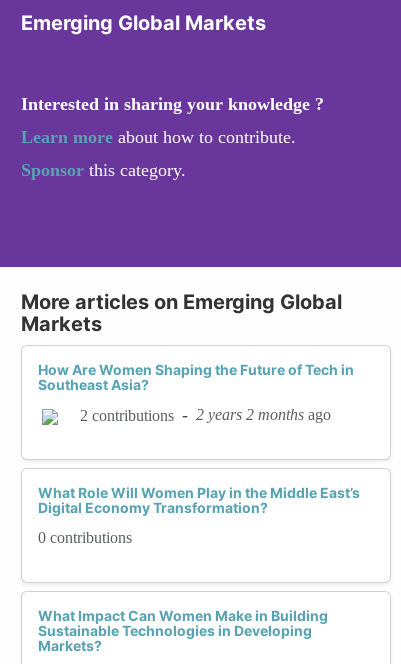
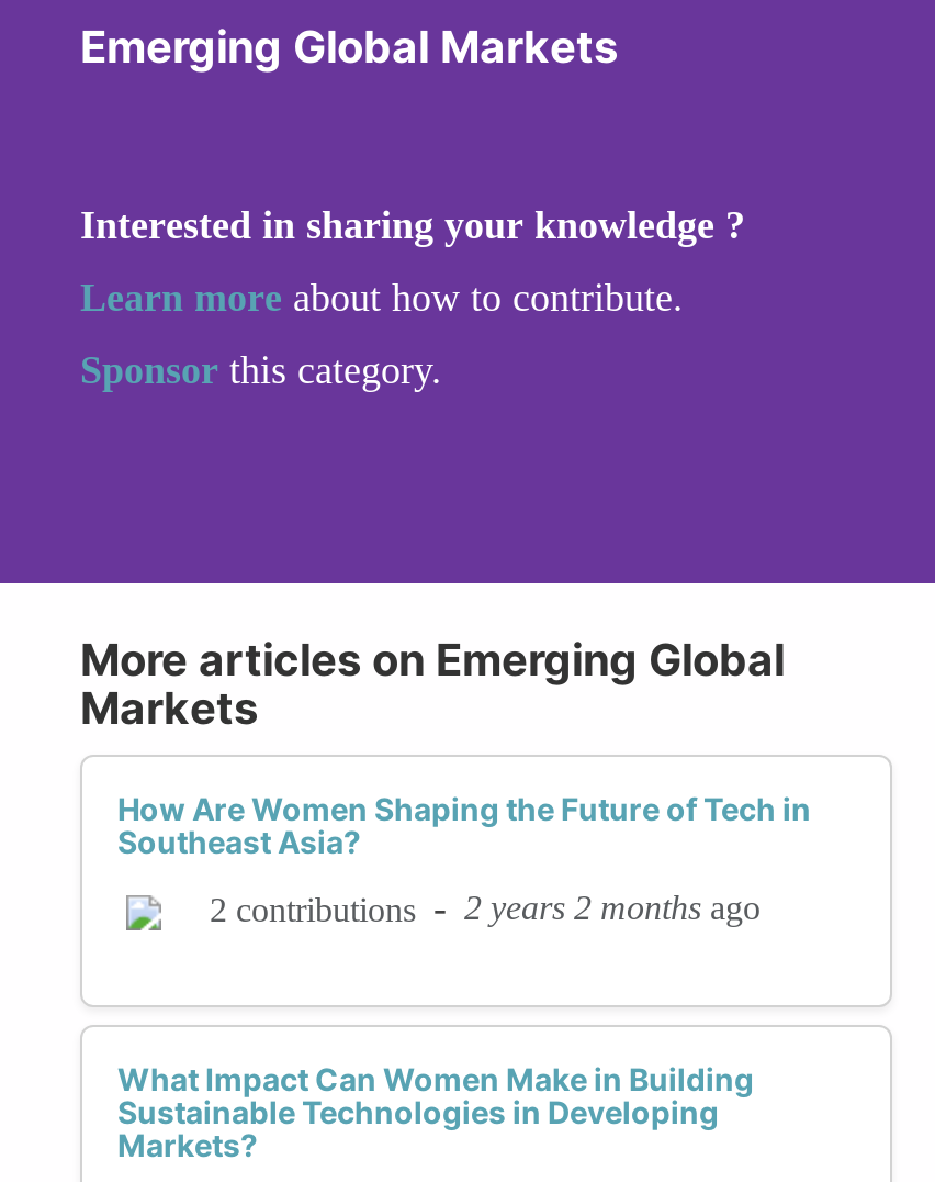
- What Role Will Women Play in the Middle East’s
- Digital Economy Transformation?
- 0 contributions
